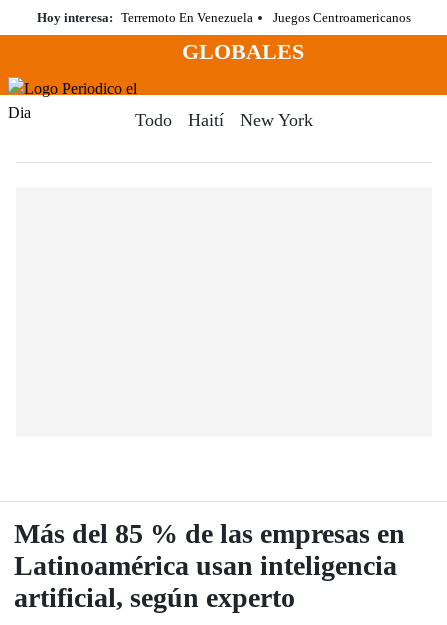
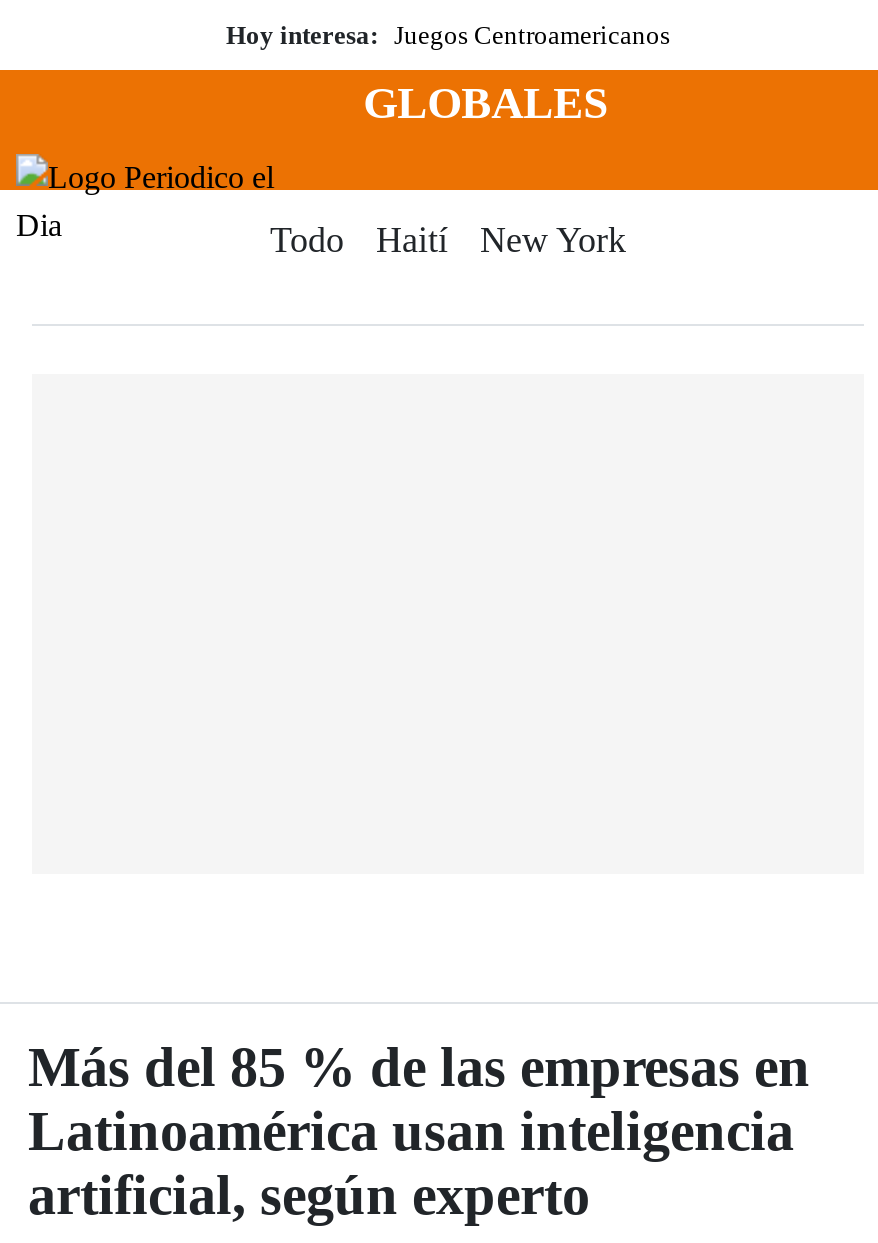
- Hoy interesa: Terremoto En Venezuela
- Juegos Centroamericanos
+ Hoy interesa: Juegos Centroamericanos
